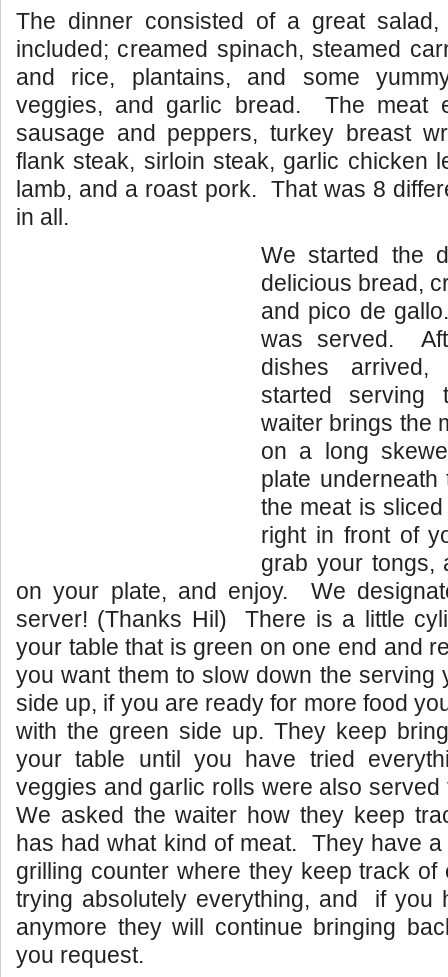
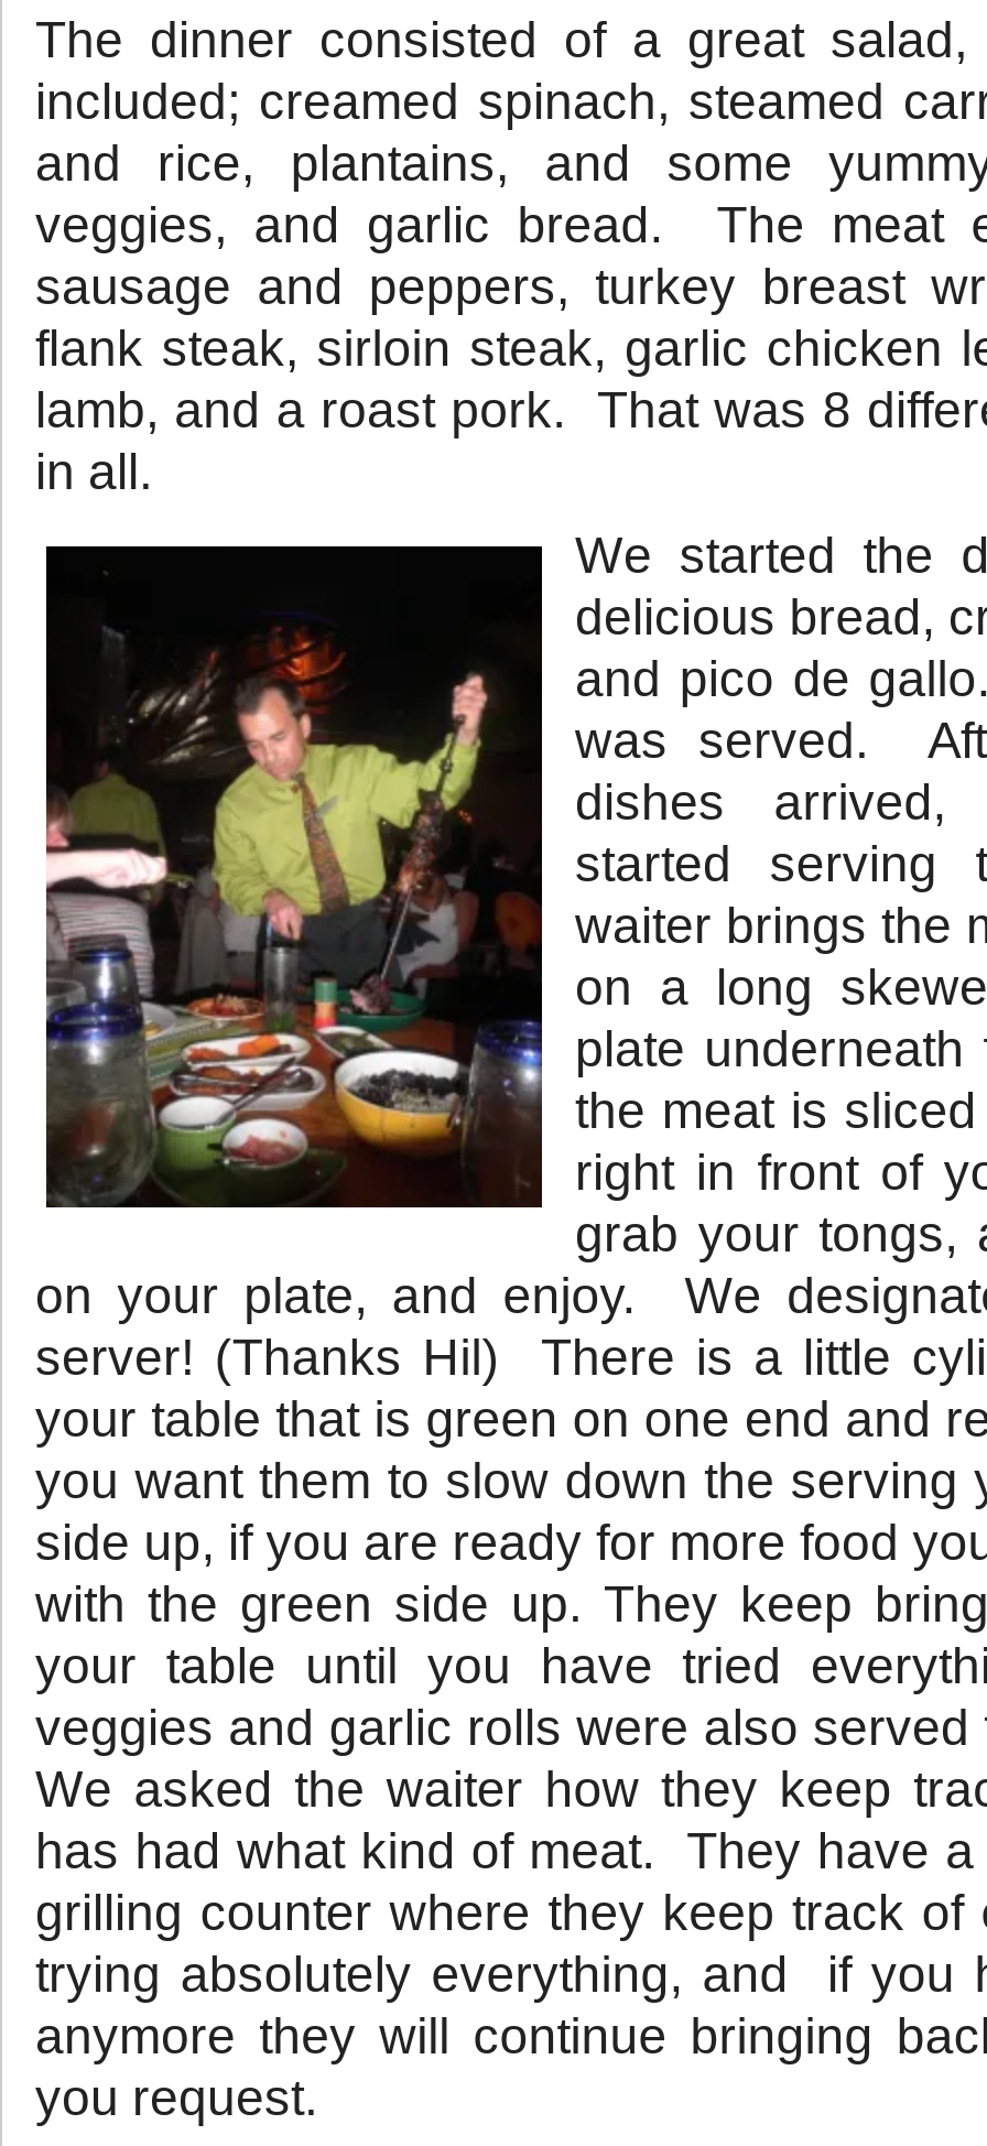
+ [image]
